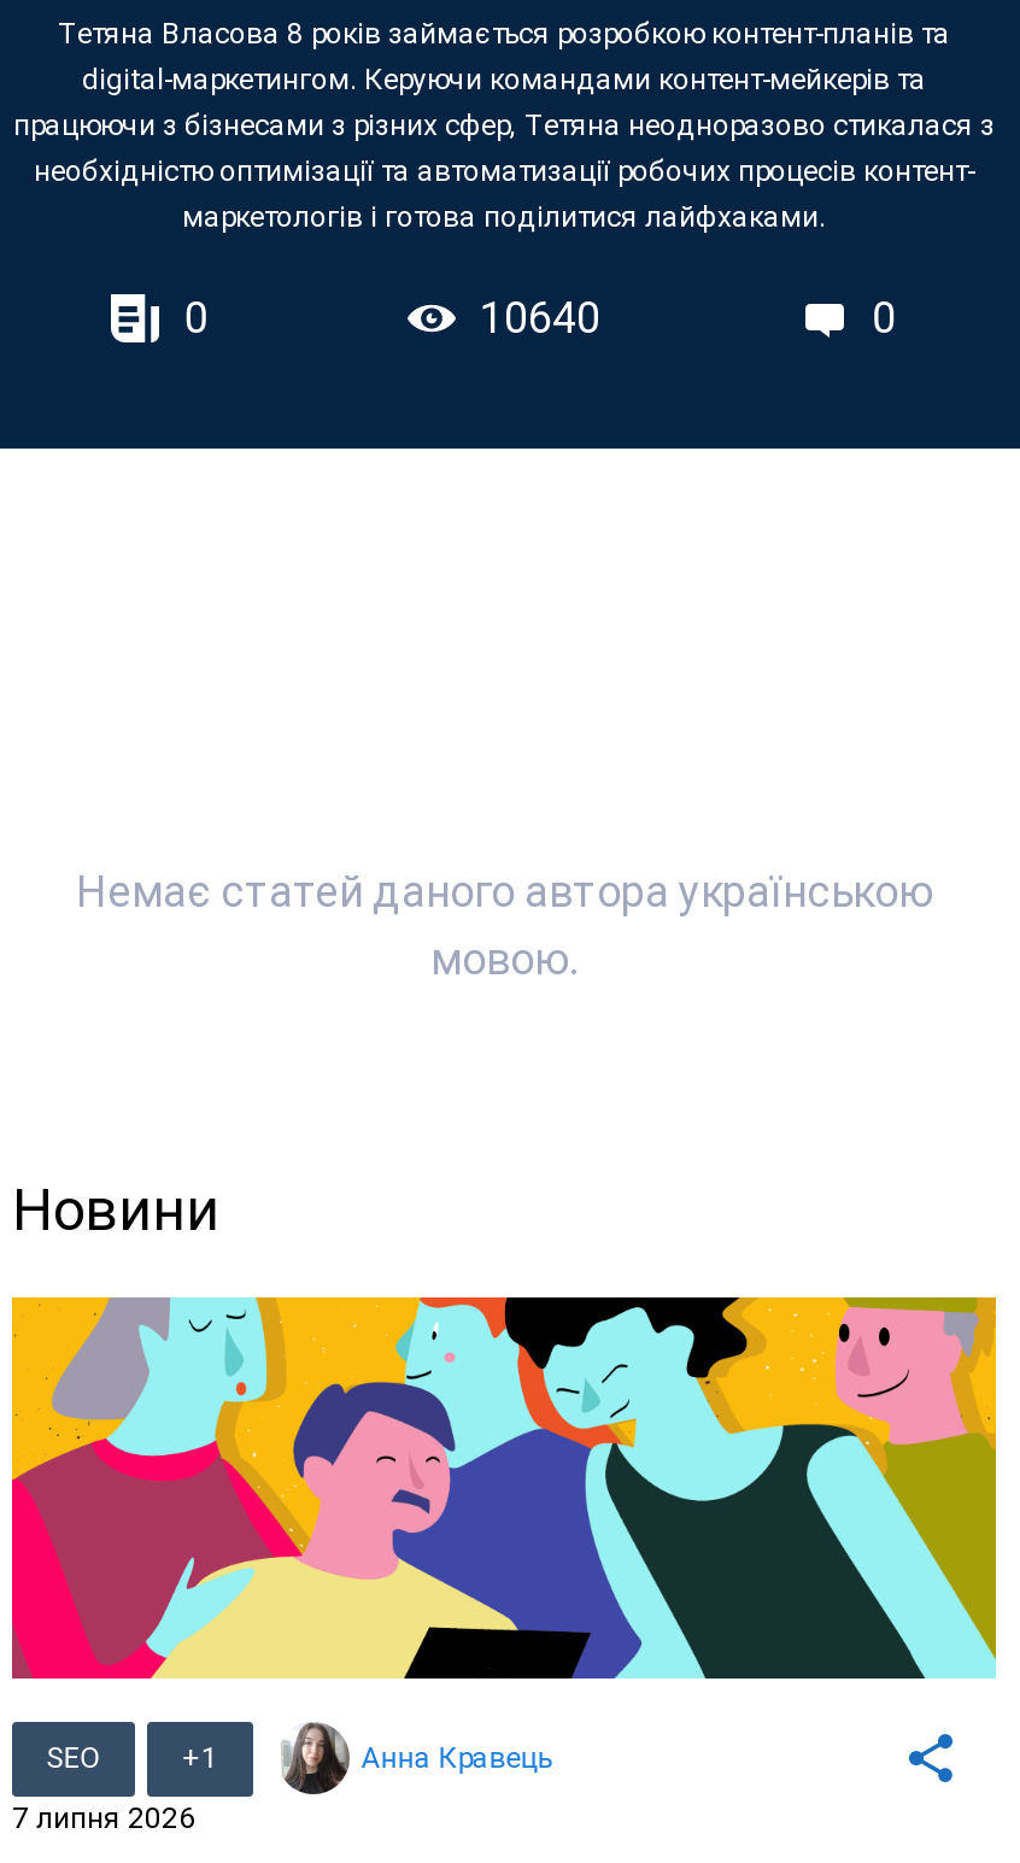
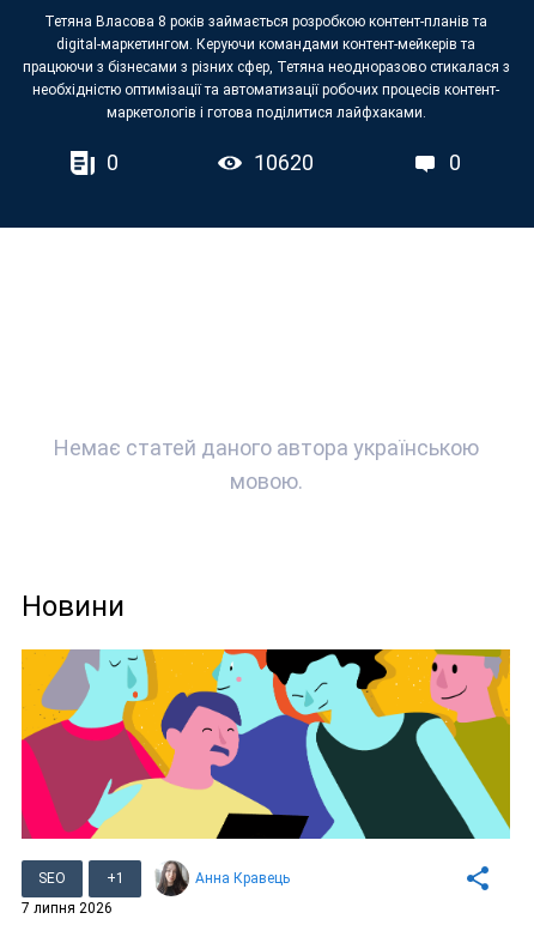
- 10640
+ 10620
